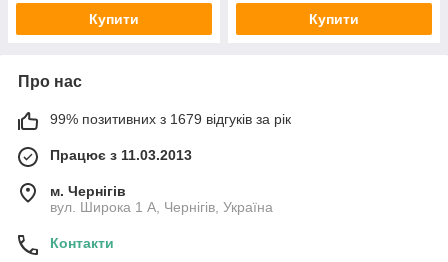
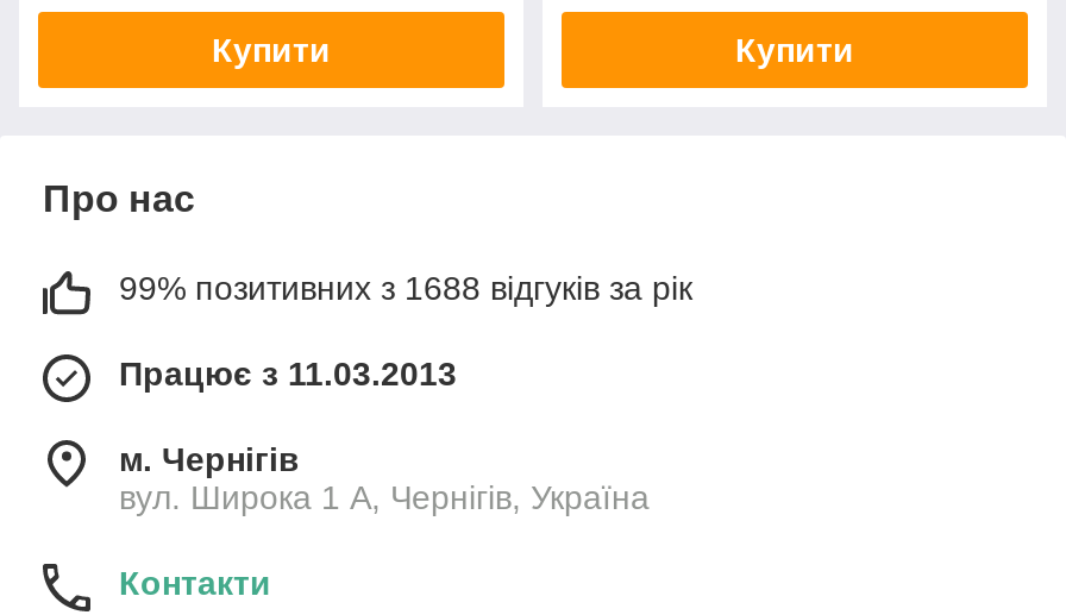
- 99% позитивних з 1679 відгуків за рік
+ 99% позитивних з 1688 відгуків за рік
